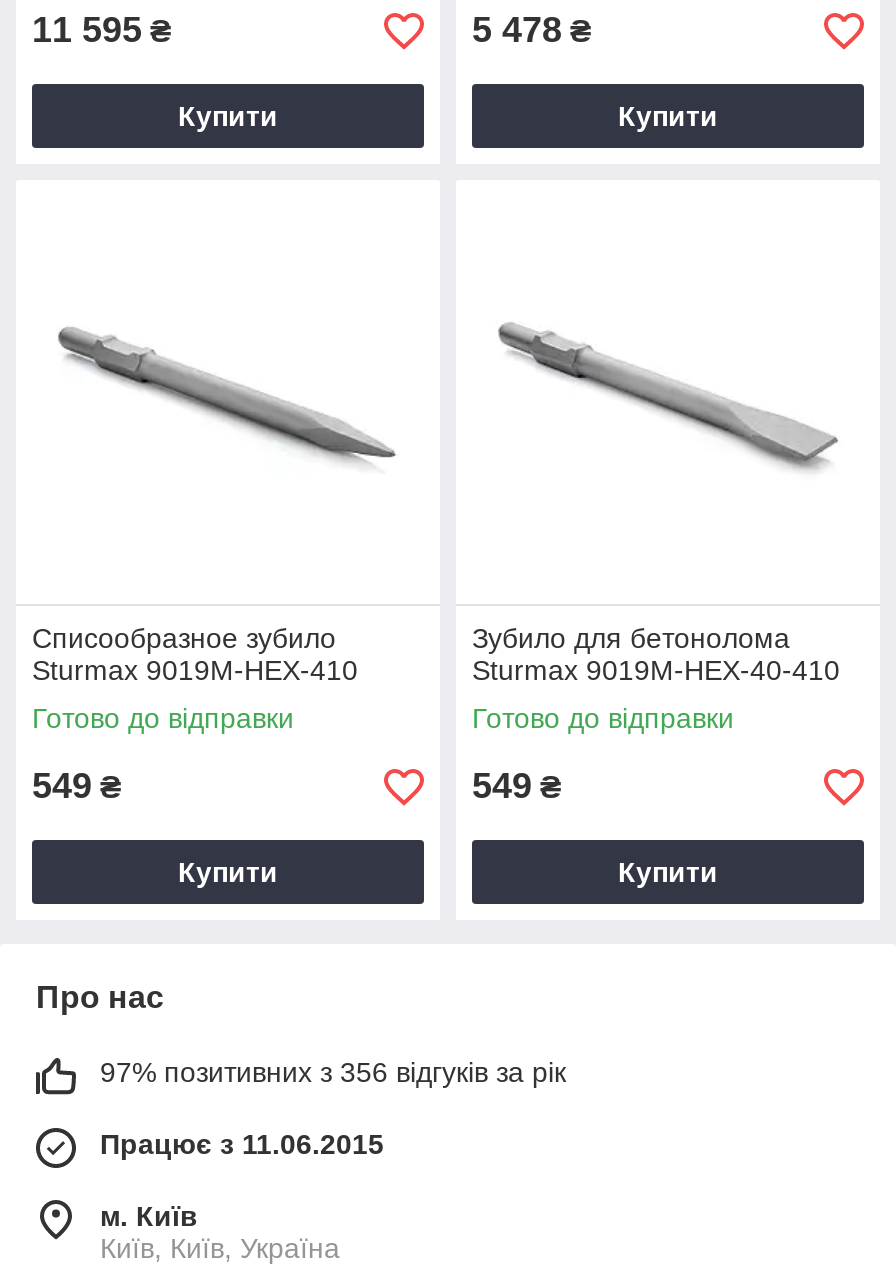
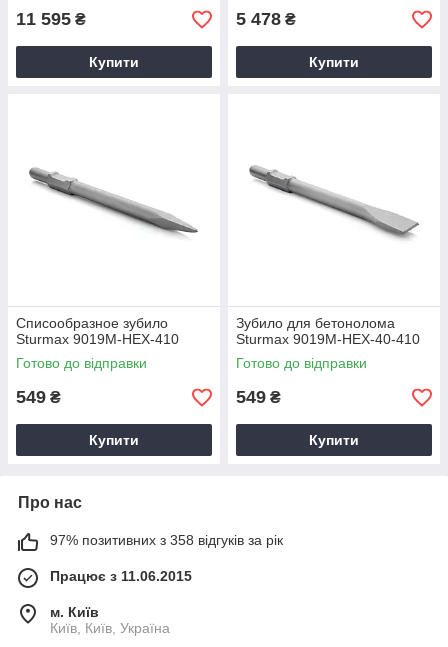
- 97% позитивних з 356 відгуків за рік
+ 97% позитивних з 358 відгуків за рік
